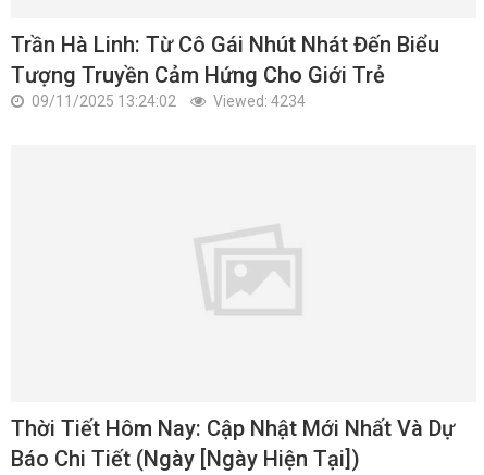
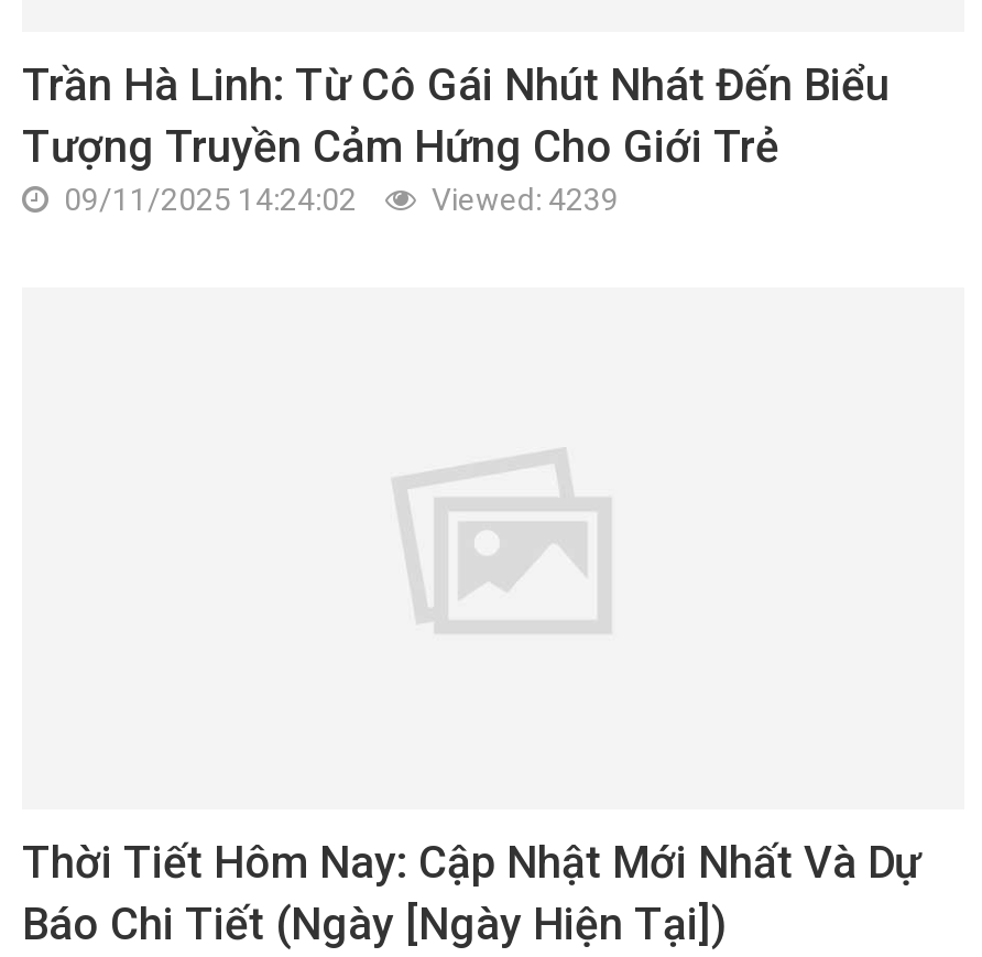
- 09/11/2025 13:24:02
+ 09/11/2025 14:24:02

- Viewed: 4234
+ Viewed: 4239
